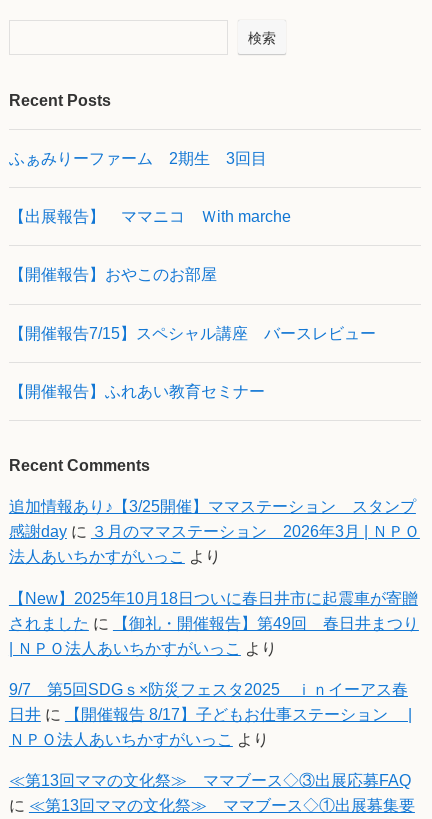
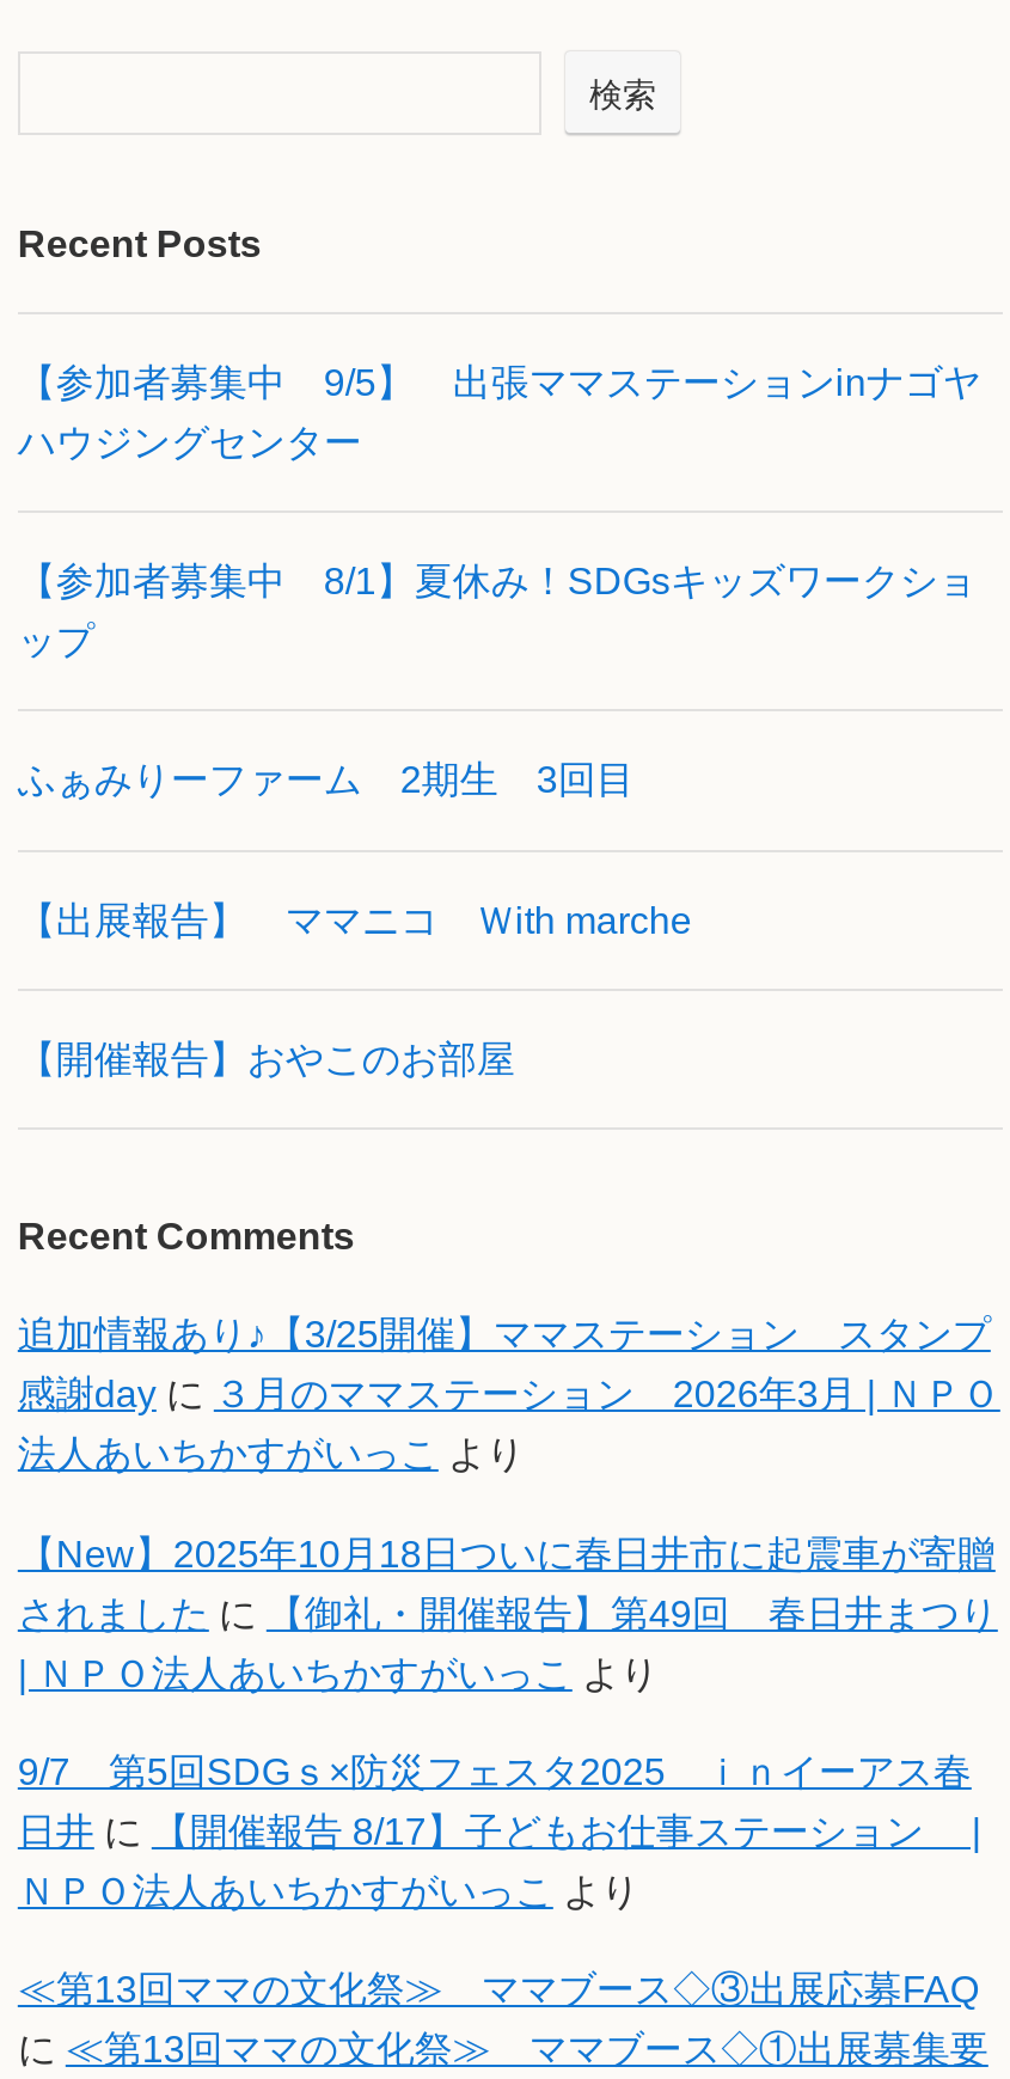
+ 【参加者募集中 9/5】 出張ママステーションinナゴヤ
+ ハウジングセンター
+ 【参加者募集中 8/1】夏休み！SDGsキッズワークショ
+ ップ

moved down: ふぁみりーファーム 2期生 3回目 | 【出展報告】 ママニコ Ｗith marche | 【開催報告】おやこのお部屋

- 【開催報告7/15】スペシャル講座 バースレビュー
- 【開催報告】ふれあい教育セミナー
